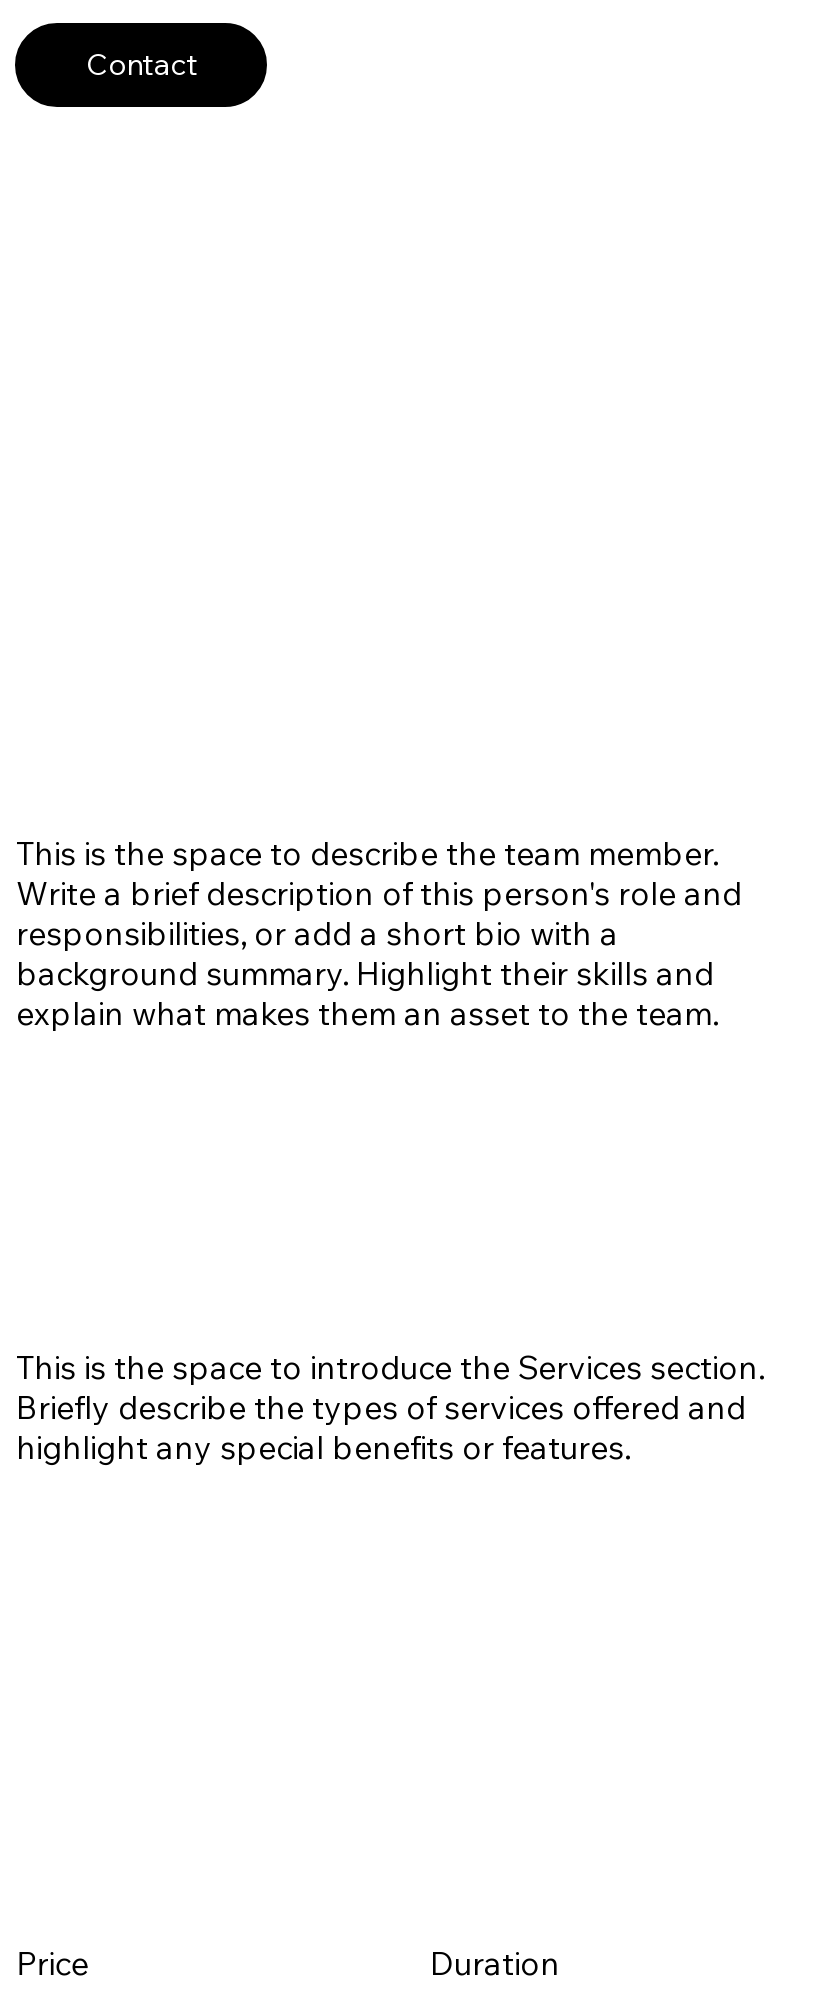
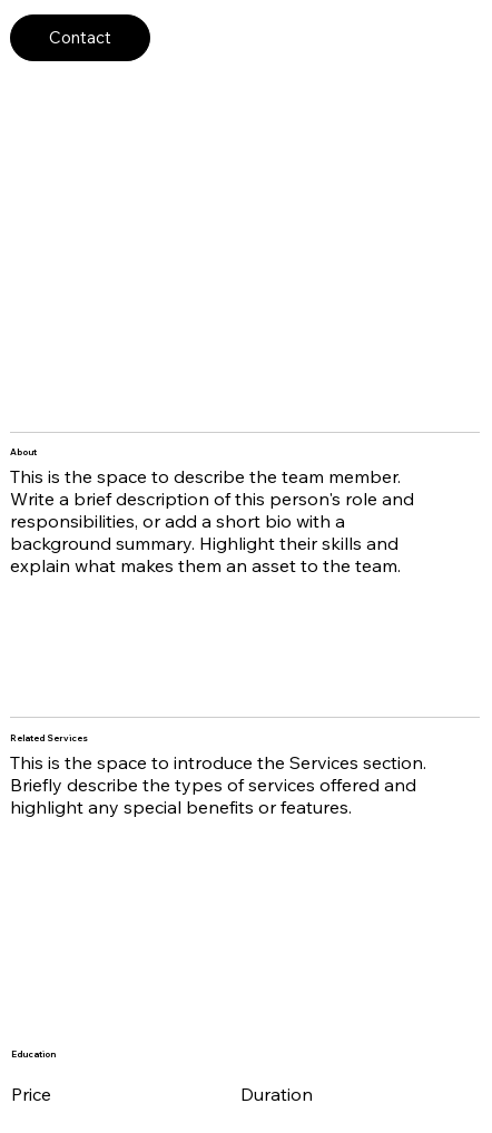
+ About

+ Related Services

+ Education
